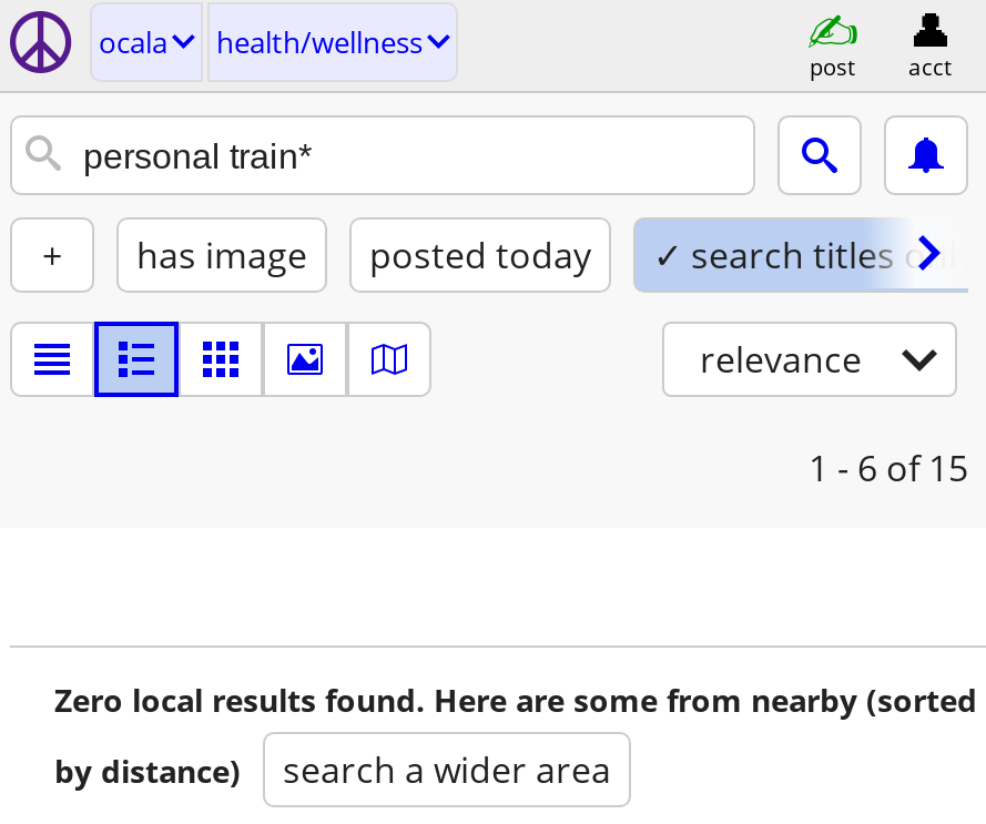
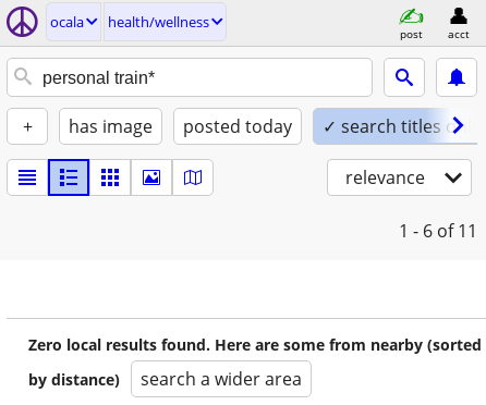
- 1 - 6 of 15
+ 1 - 6 of 11
